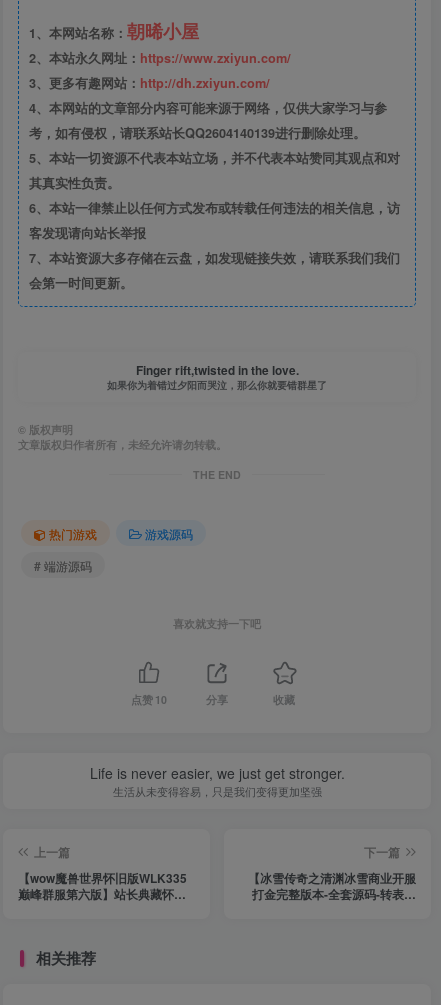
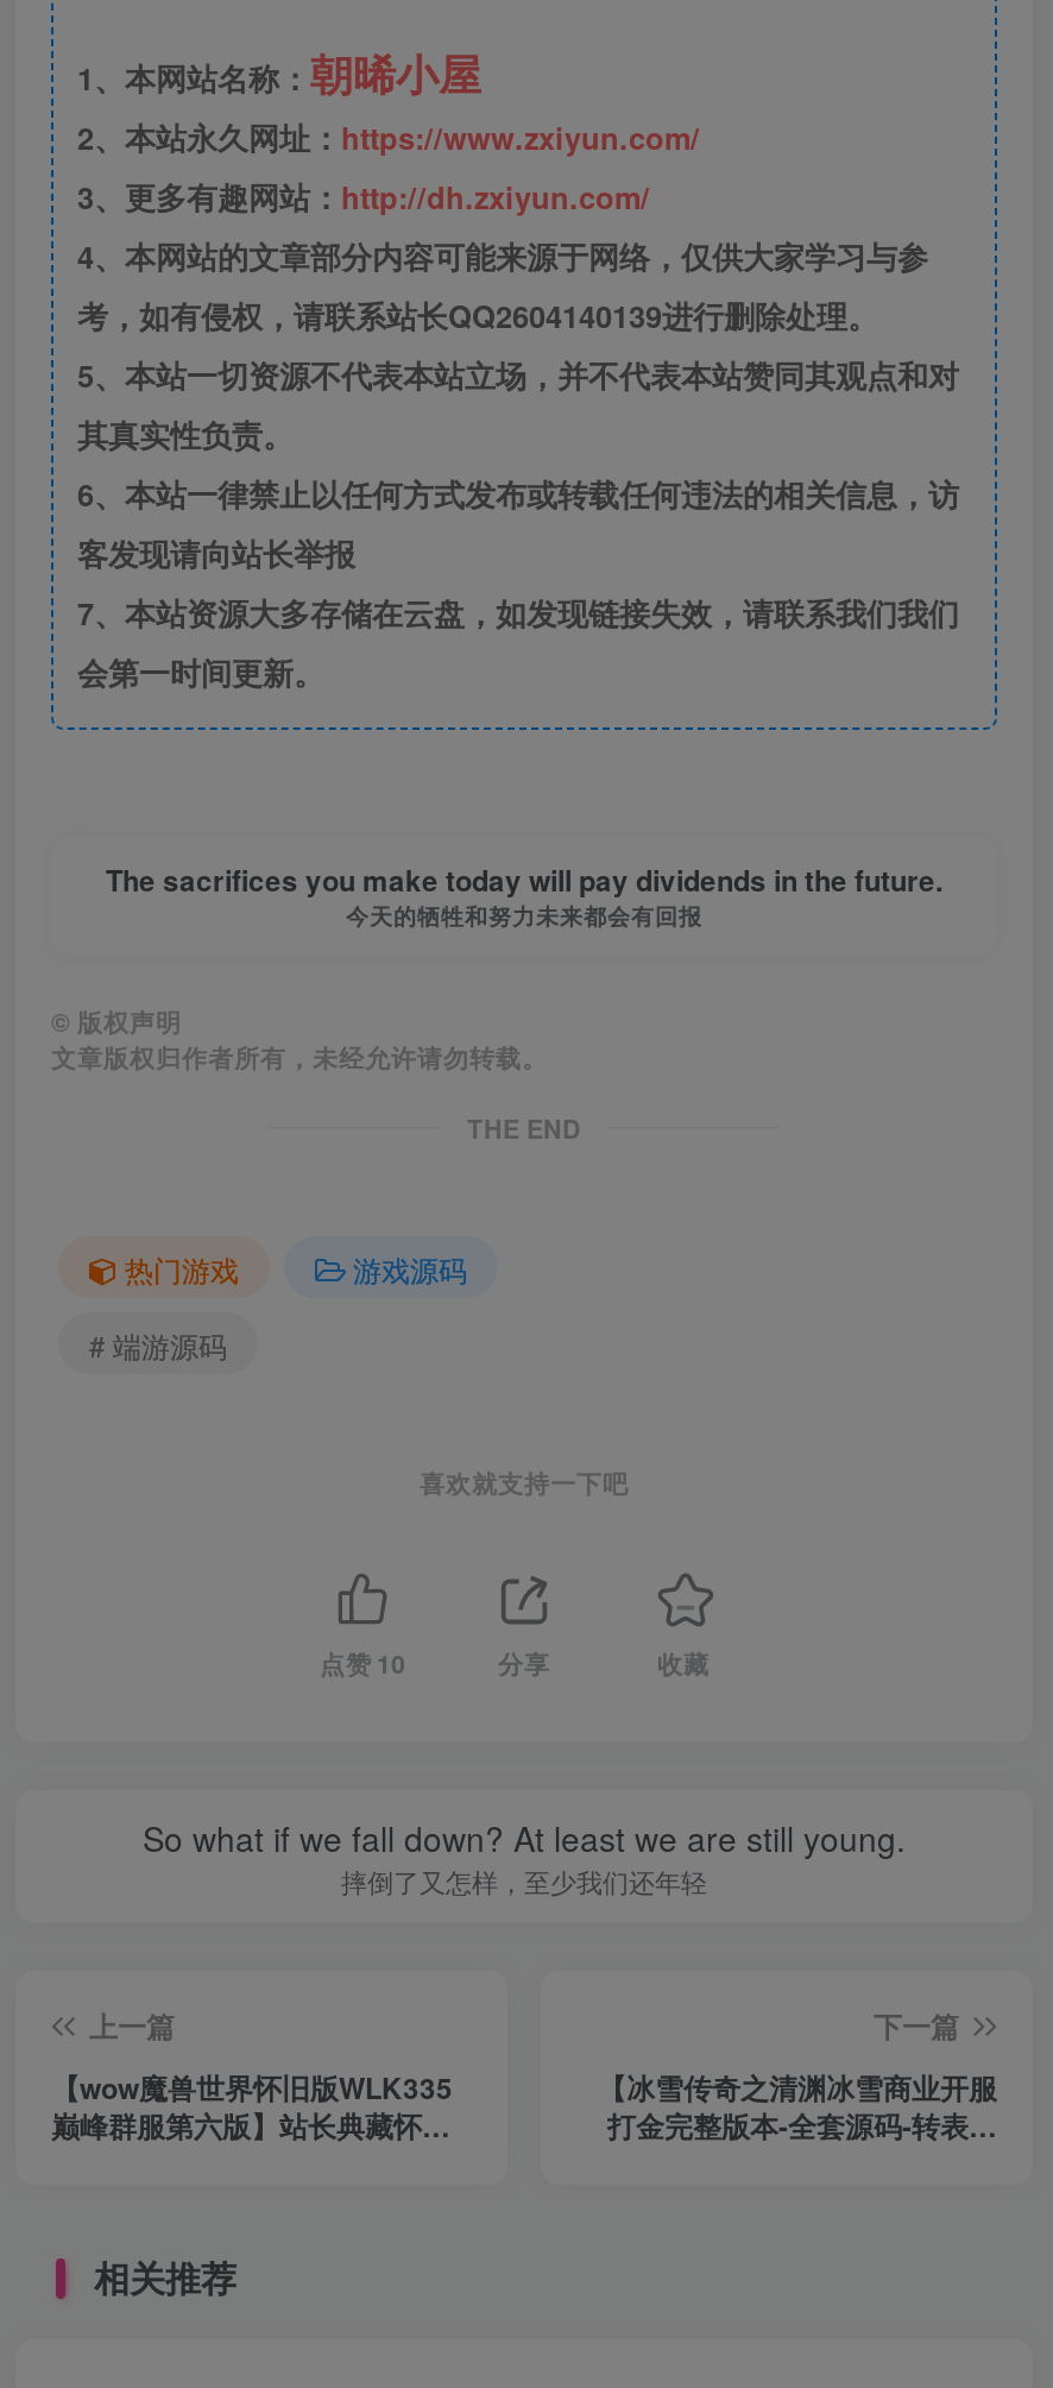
- Finger rift,twisted in the love.
- 如果你为着错过夕阳而哭泣，那么你就要错群星了
+ The sacrifices you make today will pay dividends in the future.
+ 今天的牺牲和努力未来都会有回报

- Life is never easier, we just get stronger.
- 生活从未变得容易，只是我们变得更加坚强
+ So what if we fall down? At least we are still young.
+ 摔倒了又怎样，至少我们还年轻
